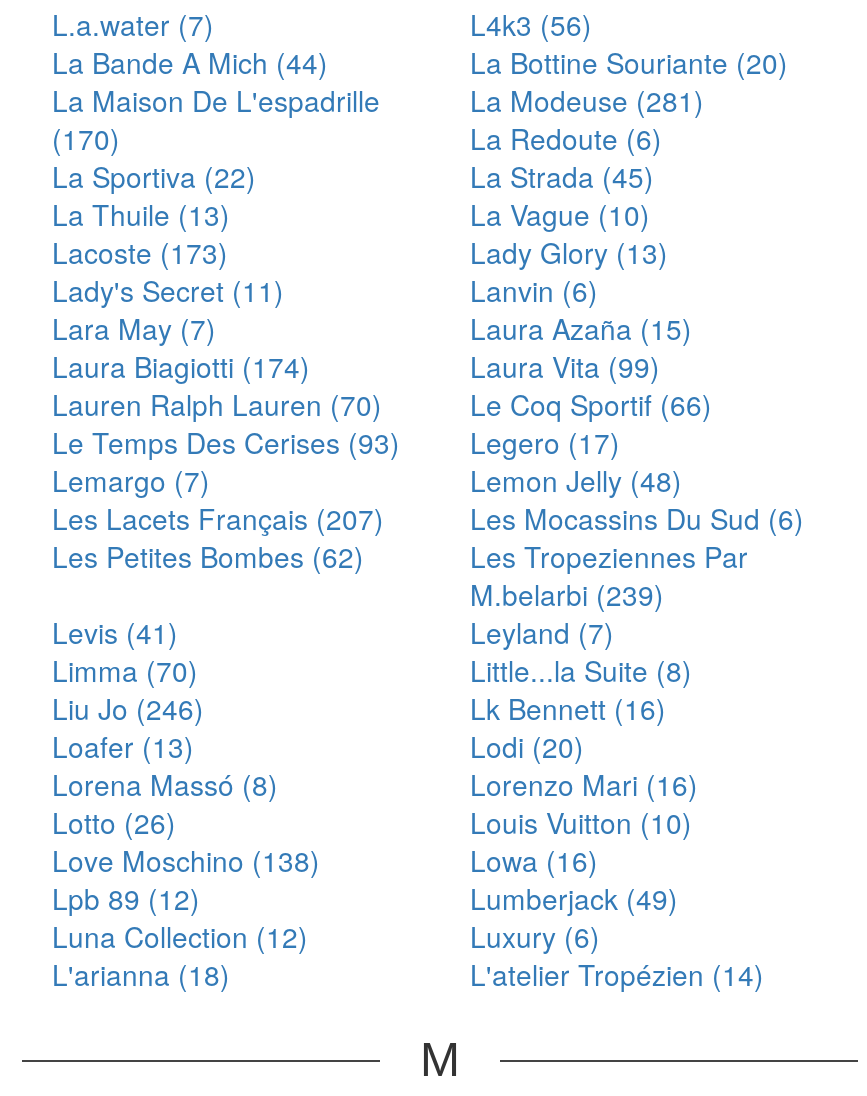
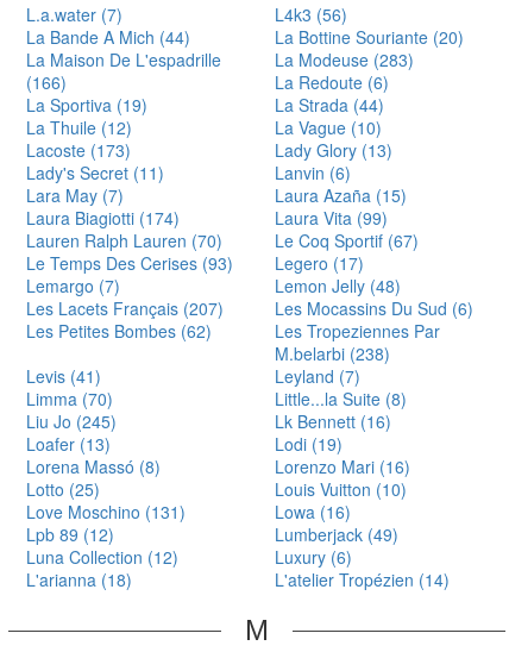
- La Modeuse (281)
+ La Modeuse (283)

- (170)
+ (166)

- La Sportiva (22)
+ La Sportiva (19)

- La Strada (45)
+ La Strada (44)

- La Thuile (13)
+ La Thuile (12)

- Le Coq Sportif (66)
+ Le Coq Sportif (67)

- M.belarbi (239)
+ M.belarbi (238)

- Liu Jo (246)
+ Liu Jo (245)

- Lodi (20)
+ Lodi (19)

- Lotto (26)
+ Lotto (25)

- Love Moschino (138)
+ Love Moschino (131)
